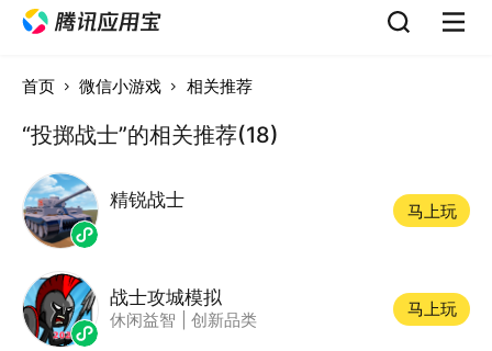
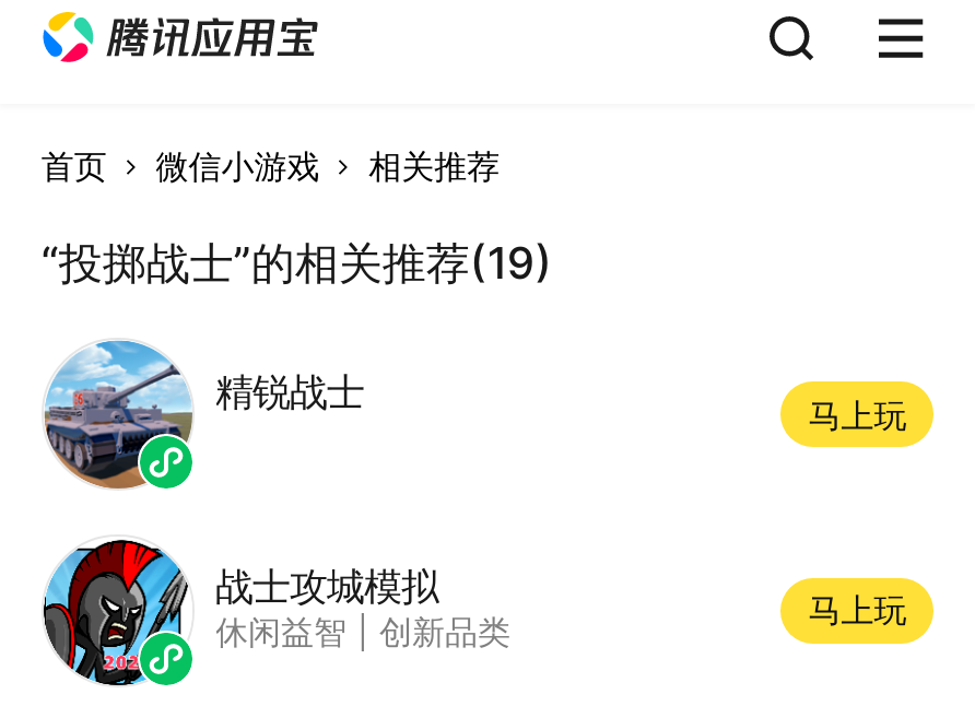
- “投掷战士”的相关推荐(18)
+ “投掷战士”的相关推荐(19)
